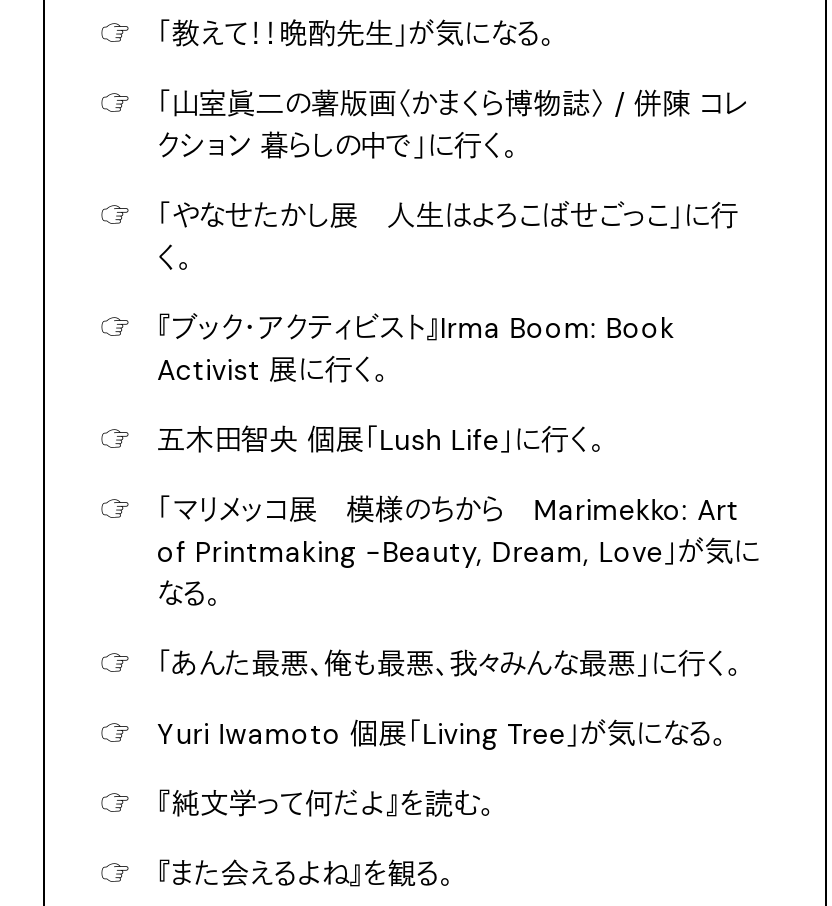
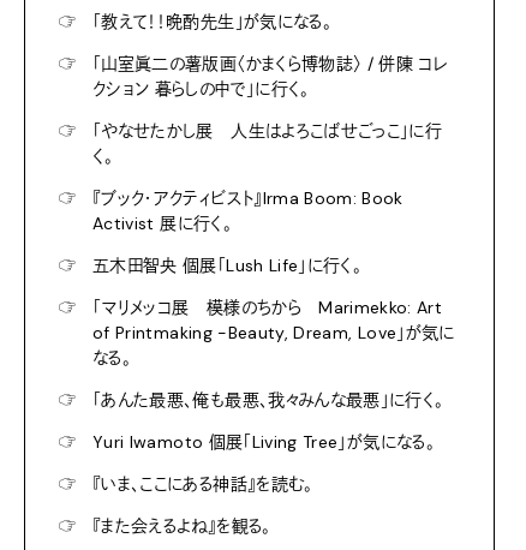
- 『純文学って何だよ』を読む。
+ 『いま、ここにある神話』を読む。
